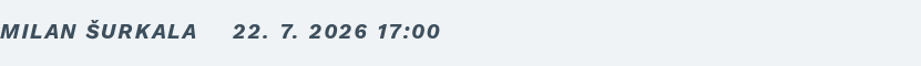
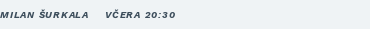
- MILAN ŠURKALA 22. 7. 2026 17:00
+ MILAN ŠURKALA VČERA 20:30
